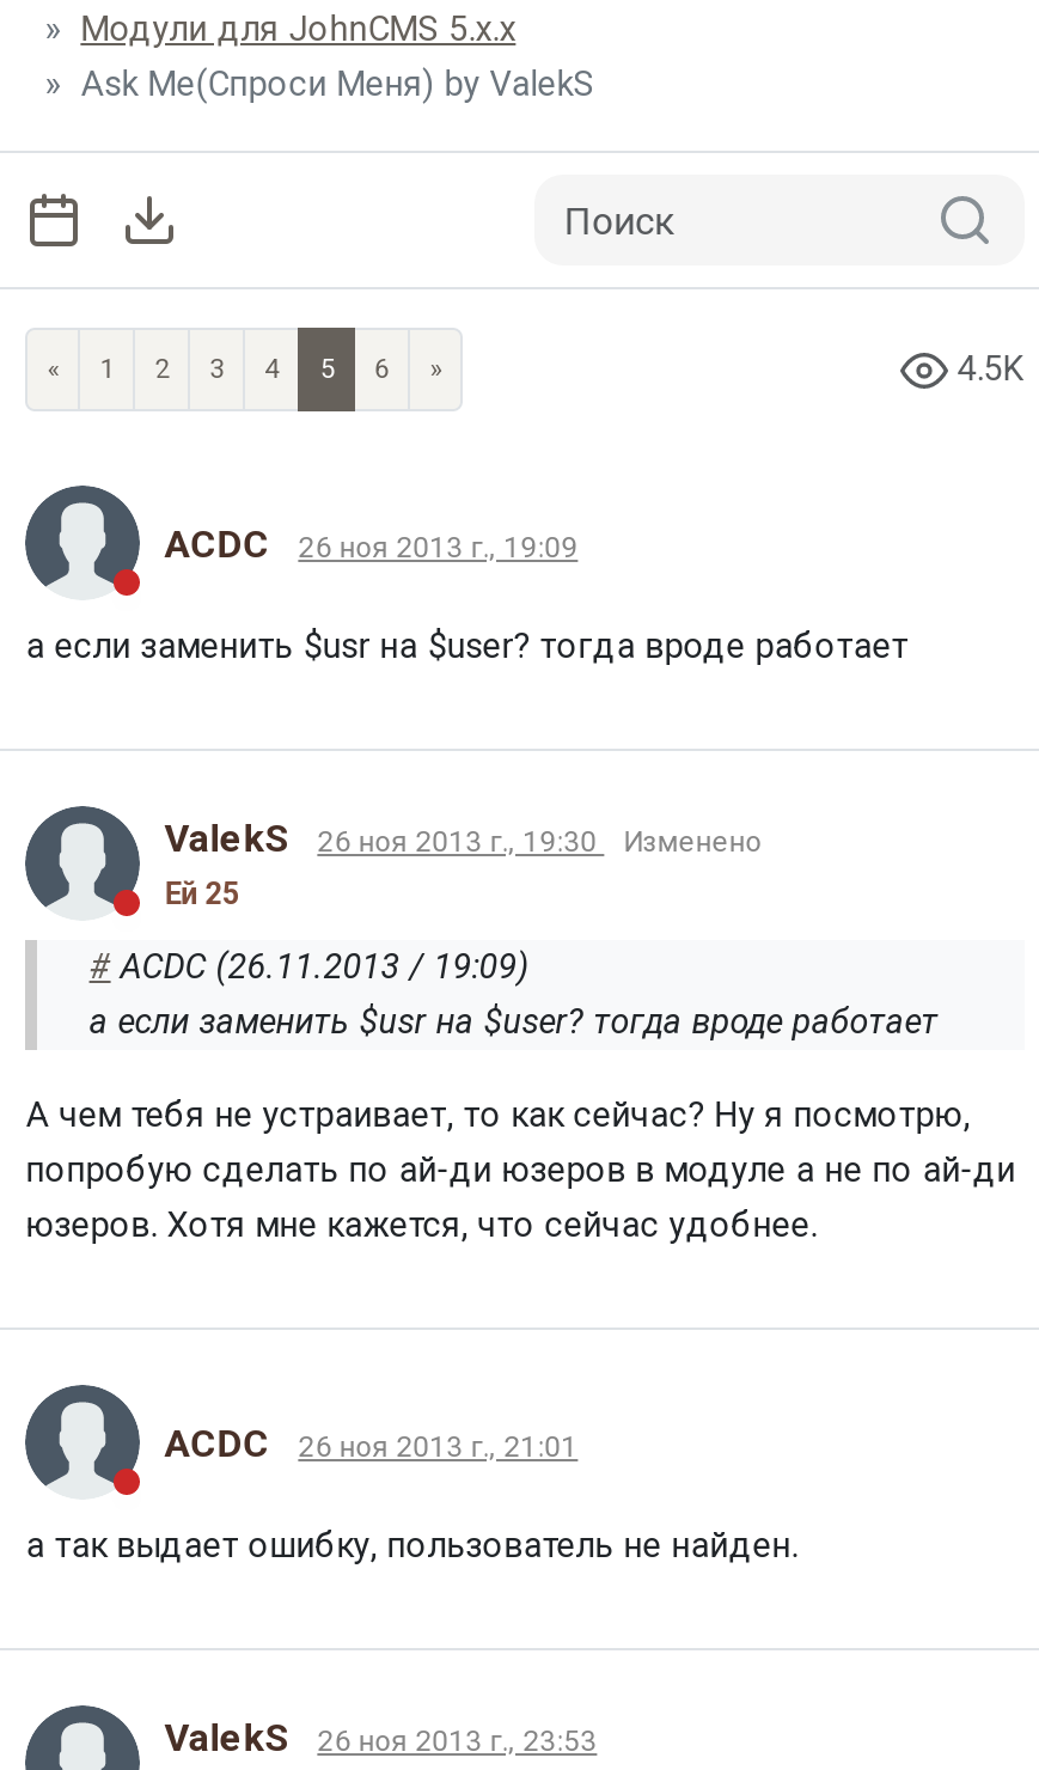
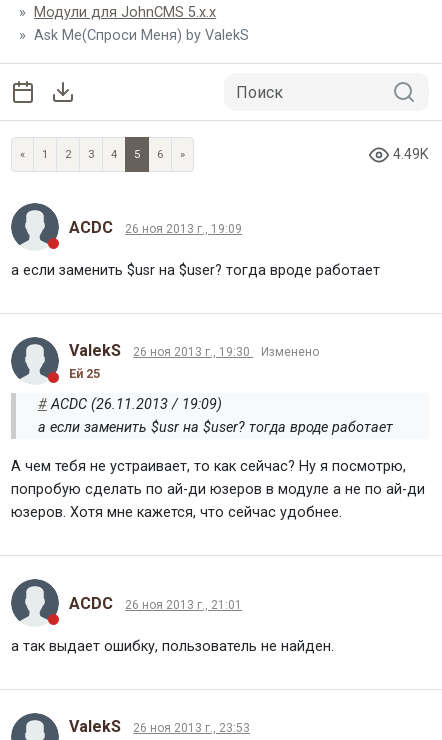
- 4.5K
+ 4.49K
